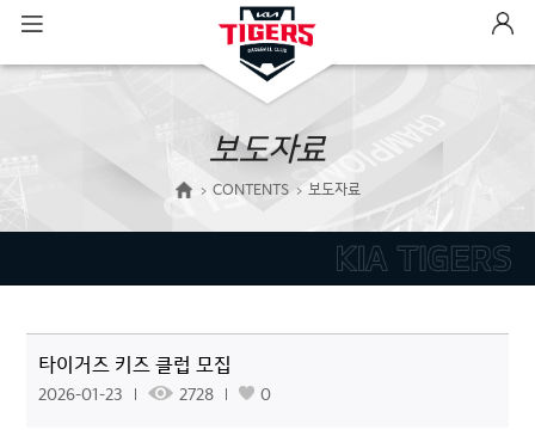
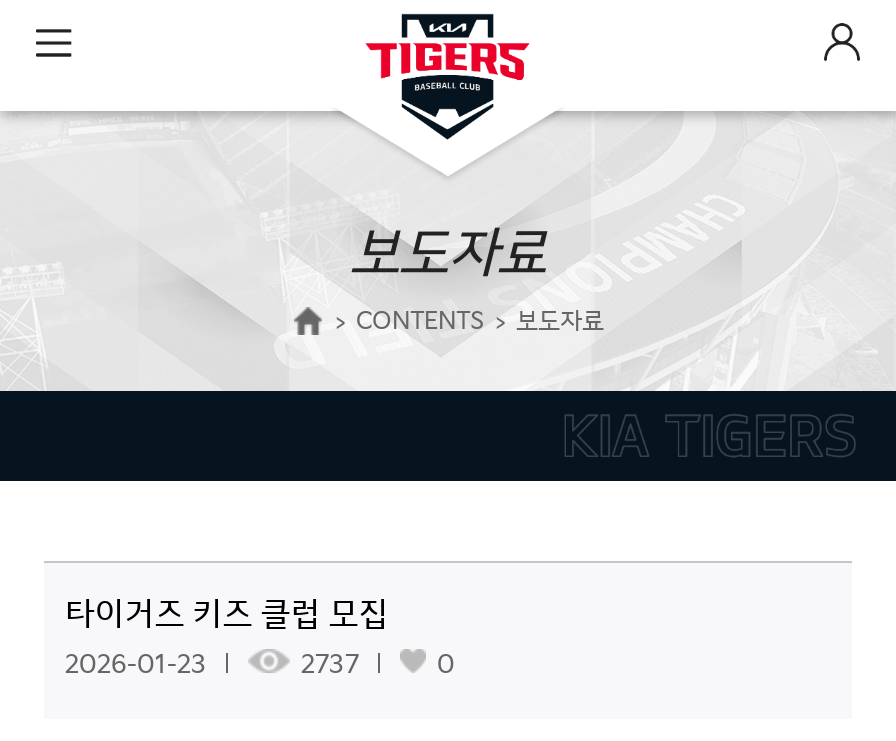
- 2728
+ 2737
